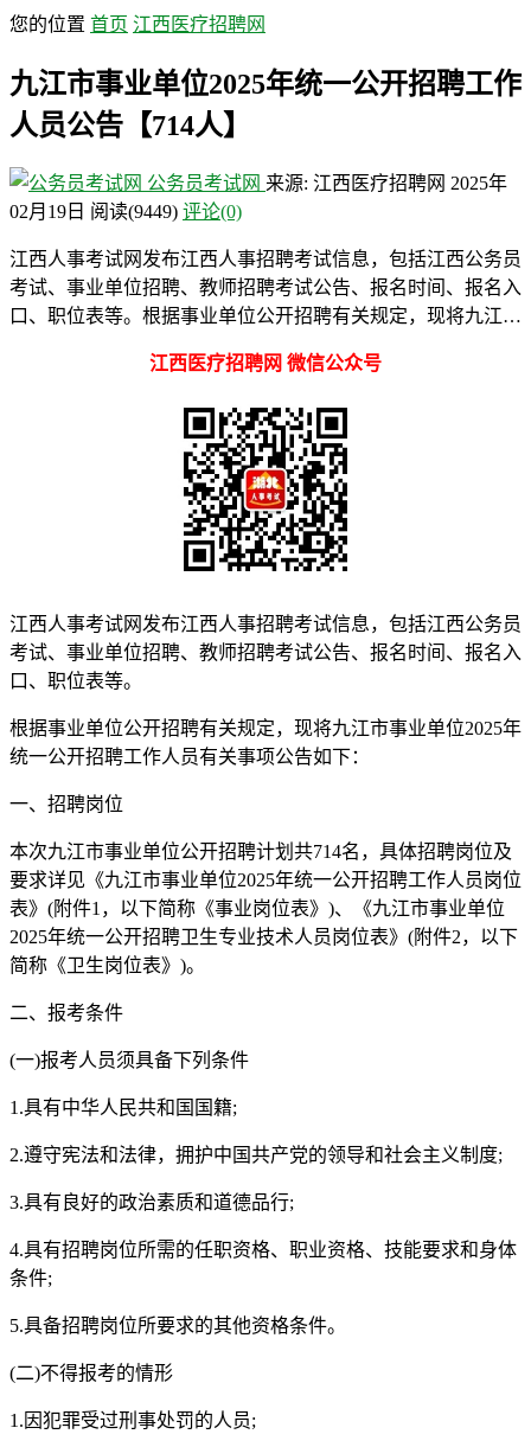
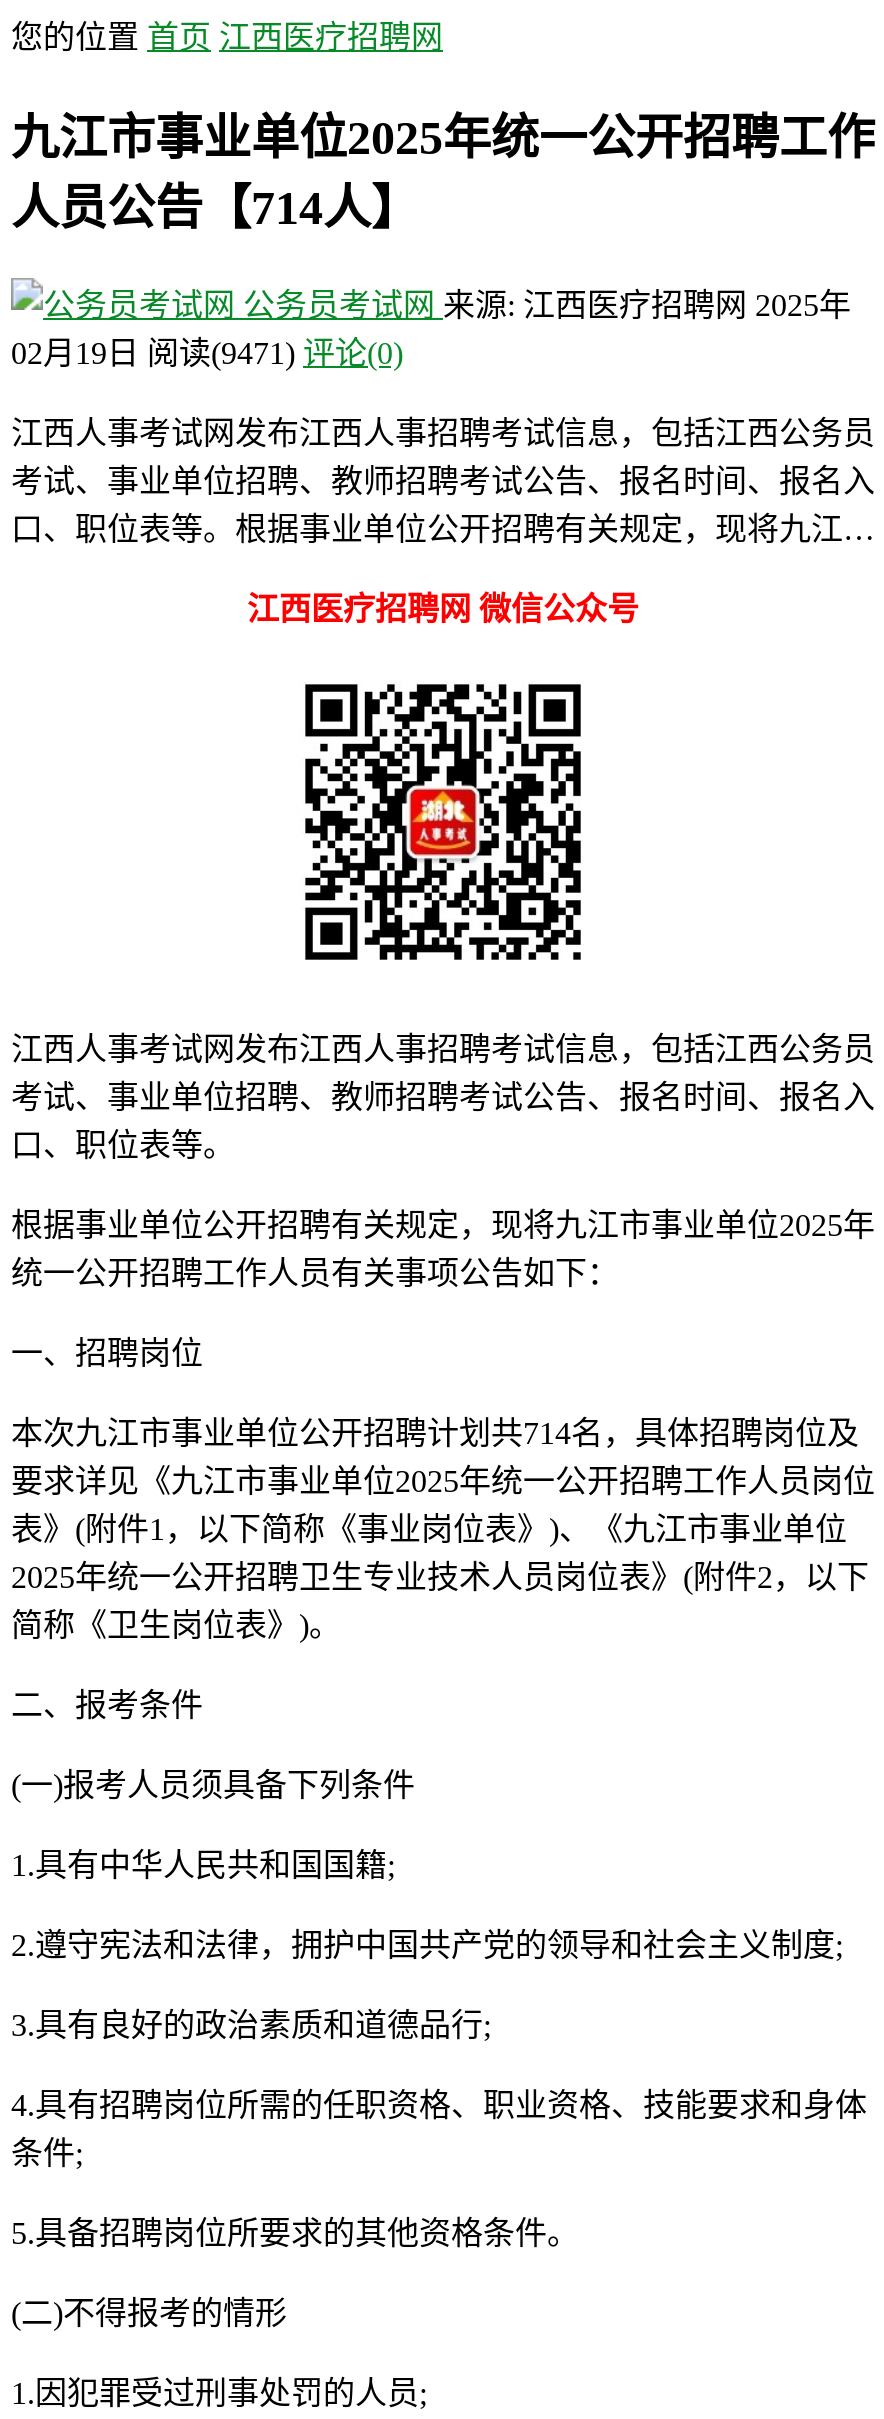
- 02月19日阅读(9449) 评论(0)
+ 02月19日阅读(9471) 评论(0)
